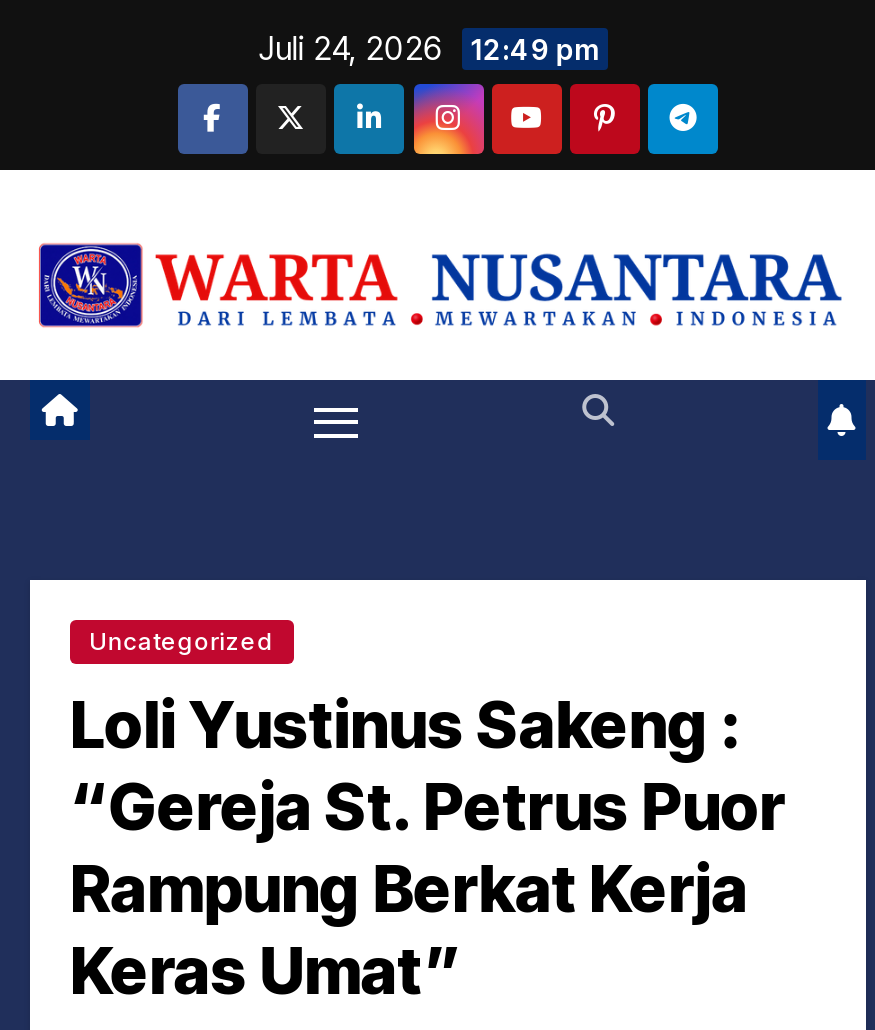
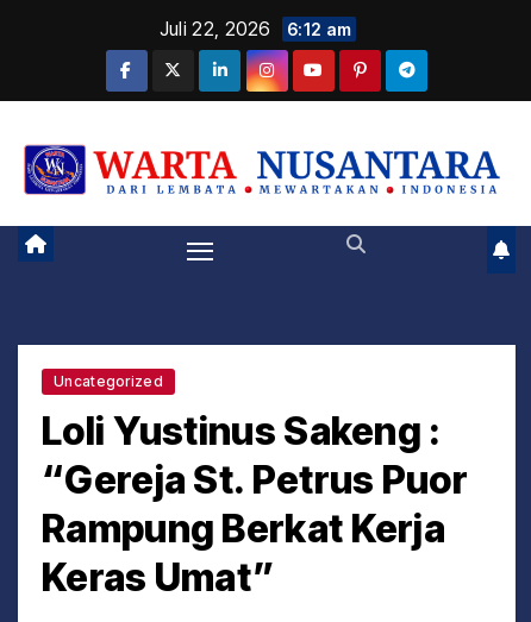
- Juli 24, 2026 12:49 pm
+ Juli 22, 2026 6:12 am
